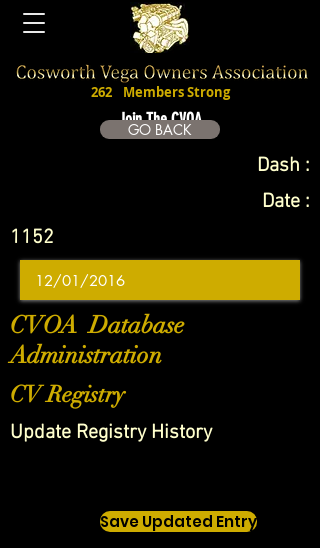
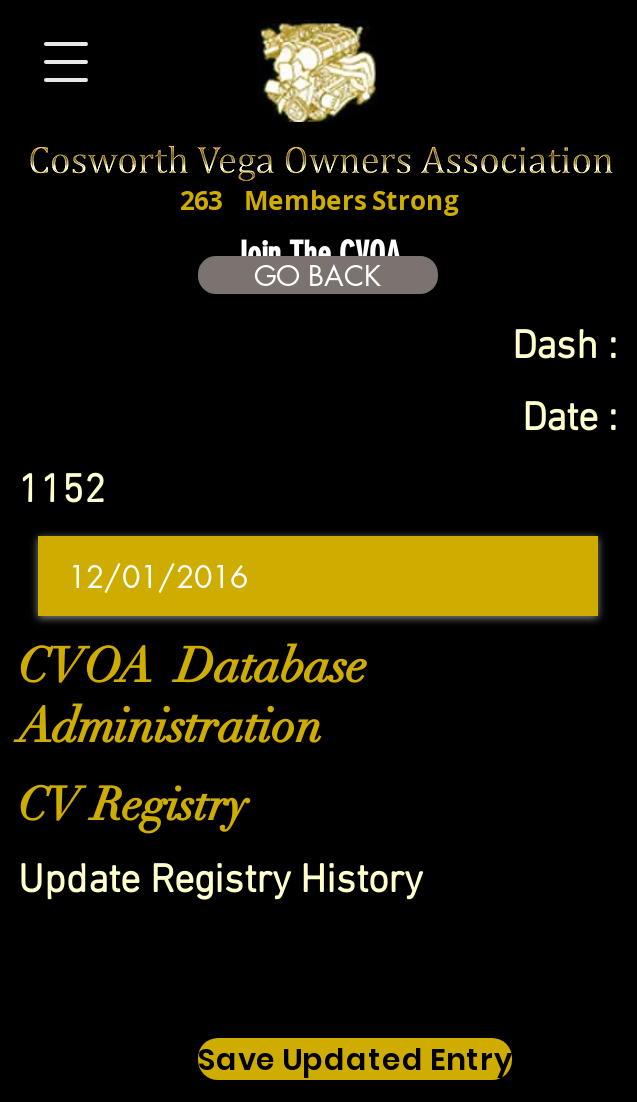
- 262 Members Strong
+ 263 Members Strong
